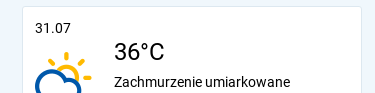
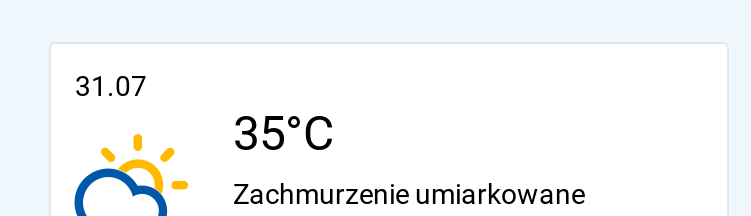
- 36°C
+ 35°C
